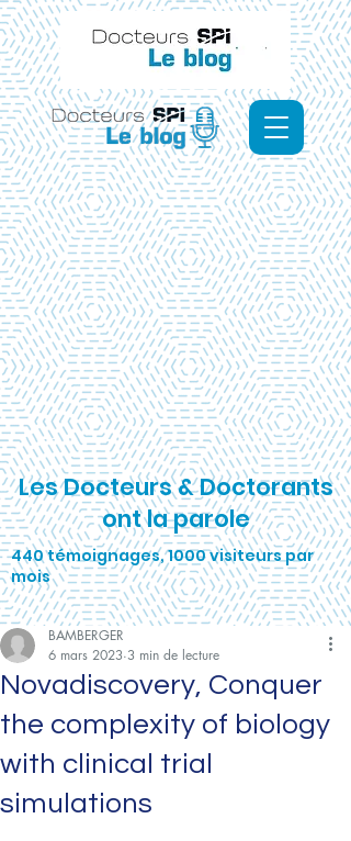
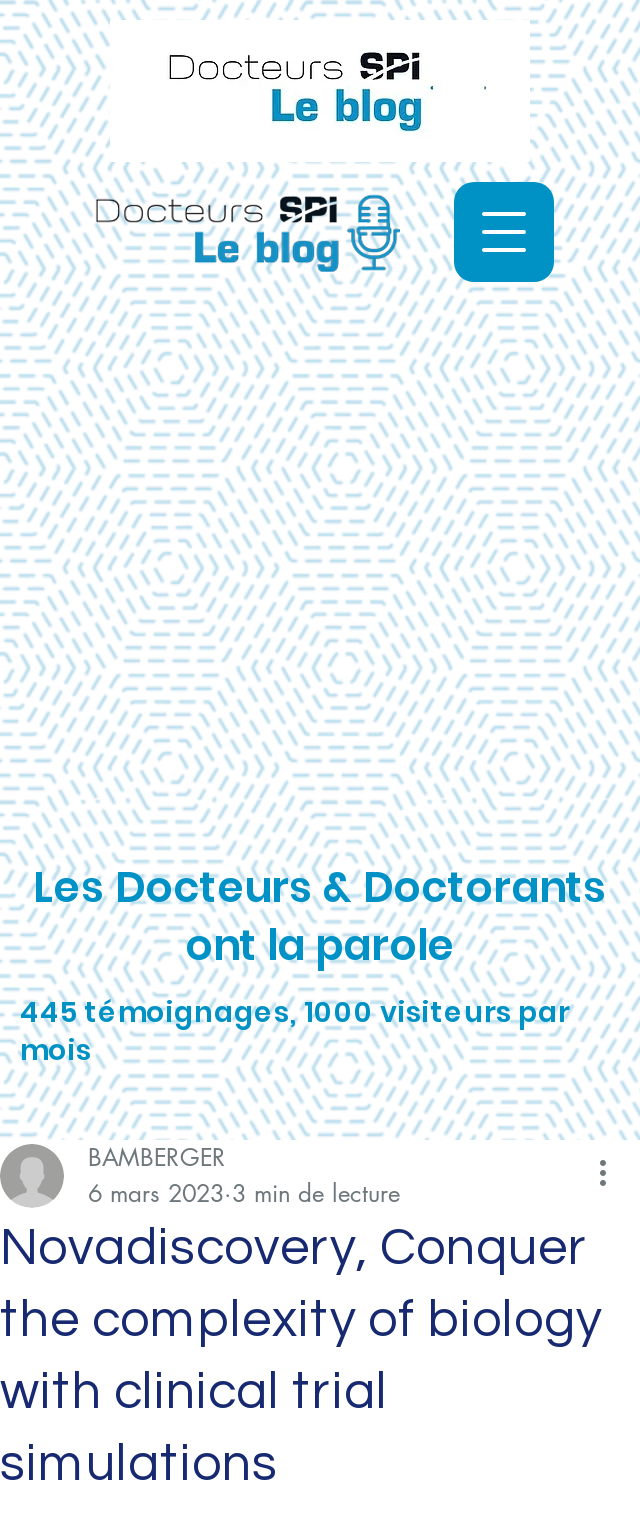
- 440 témoignages, 1000 visiteurs par
+ 445 témoignages, 1000 visiteurs par
